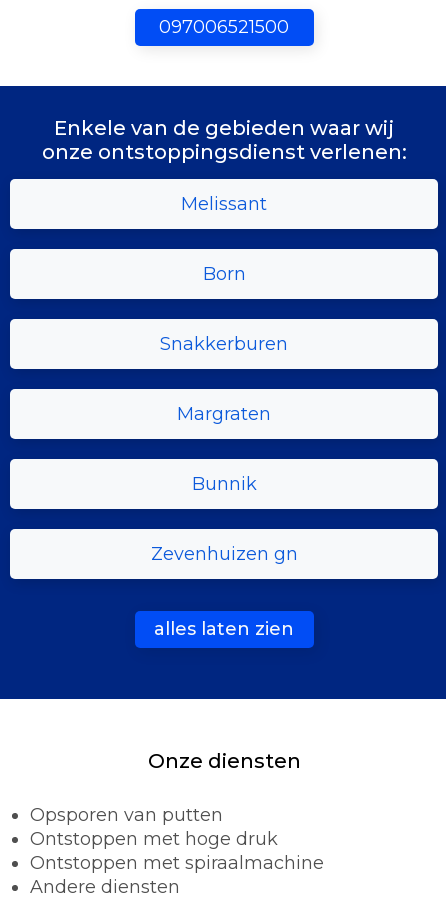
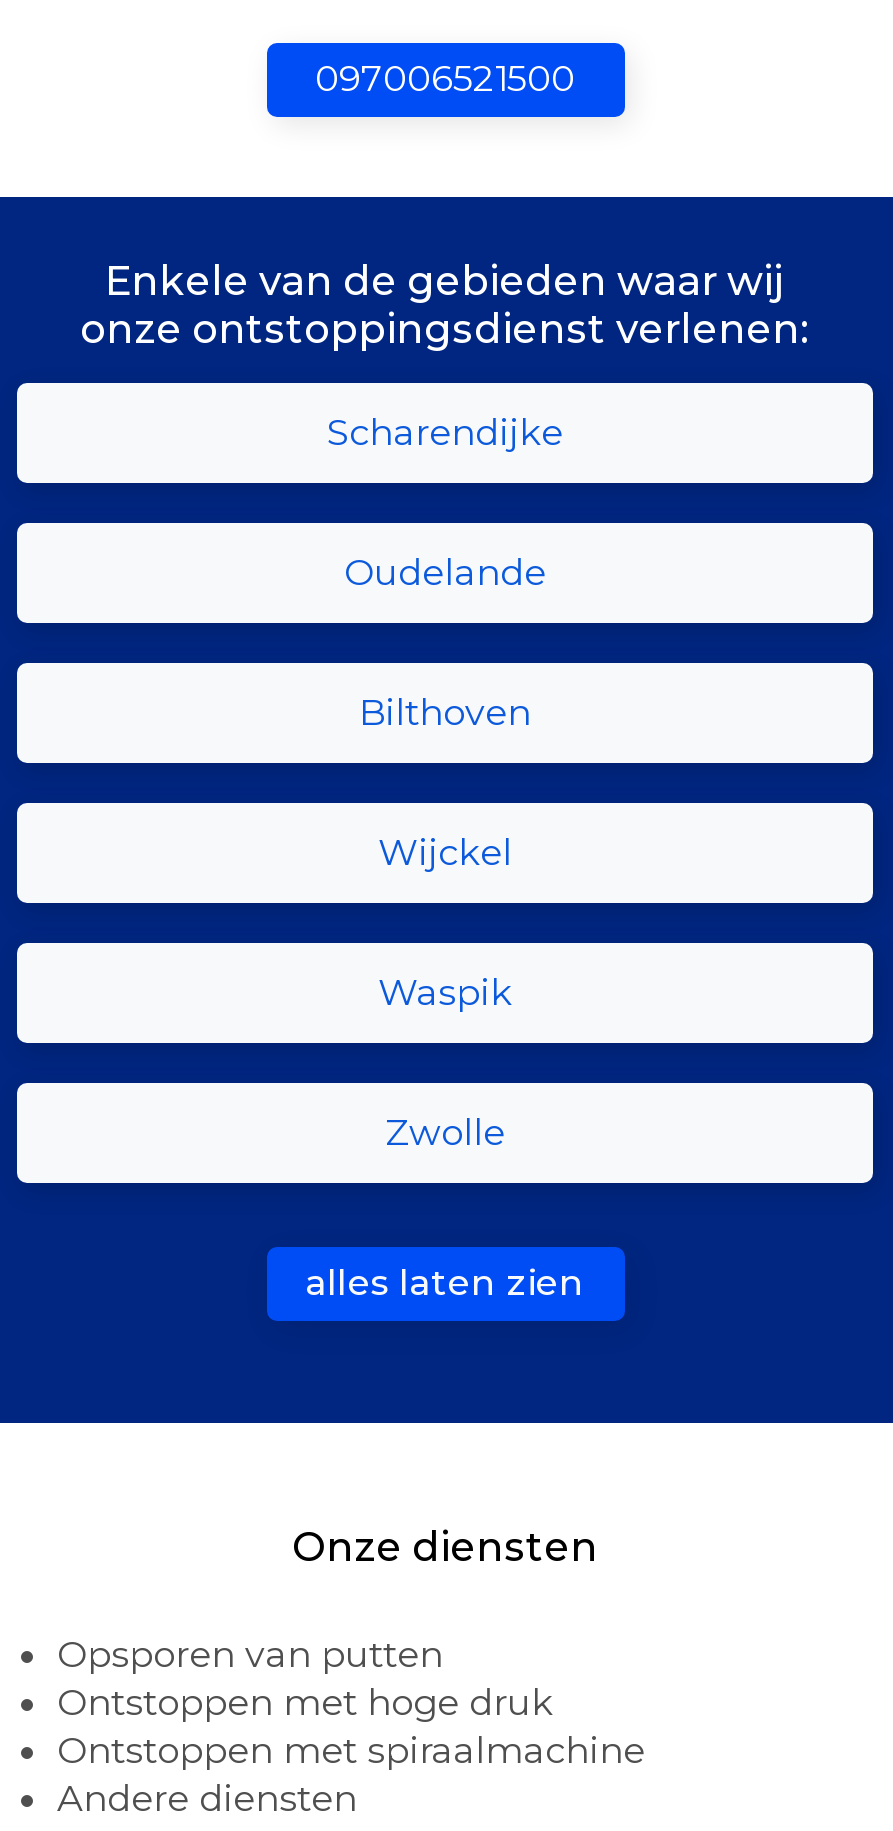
- Melissant
+ Scharendijke

- Born
+ Oudelande

- Snakkerburen
+ Bilthoven

- Margraten
+ Wijckel

- Bunnik
+ Waspik

- Zevenhuizen gn
+ Zwolle
